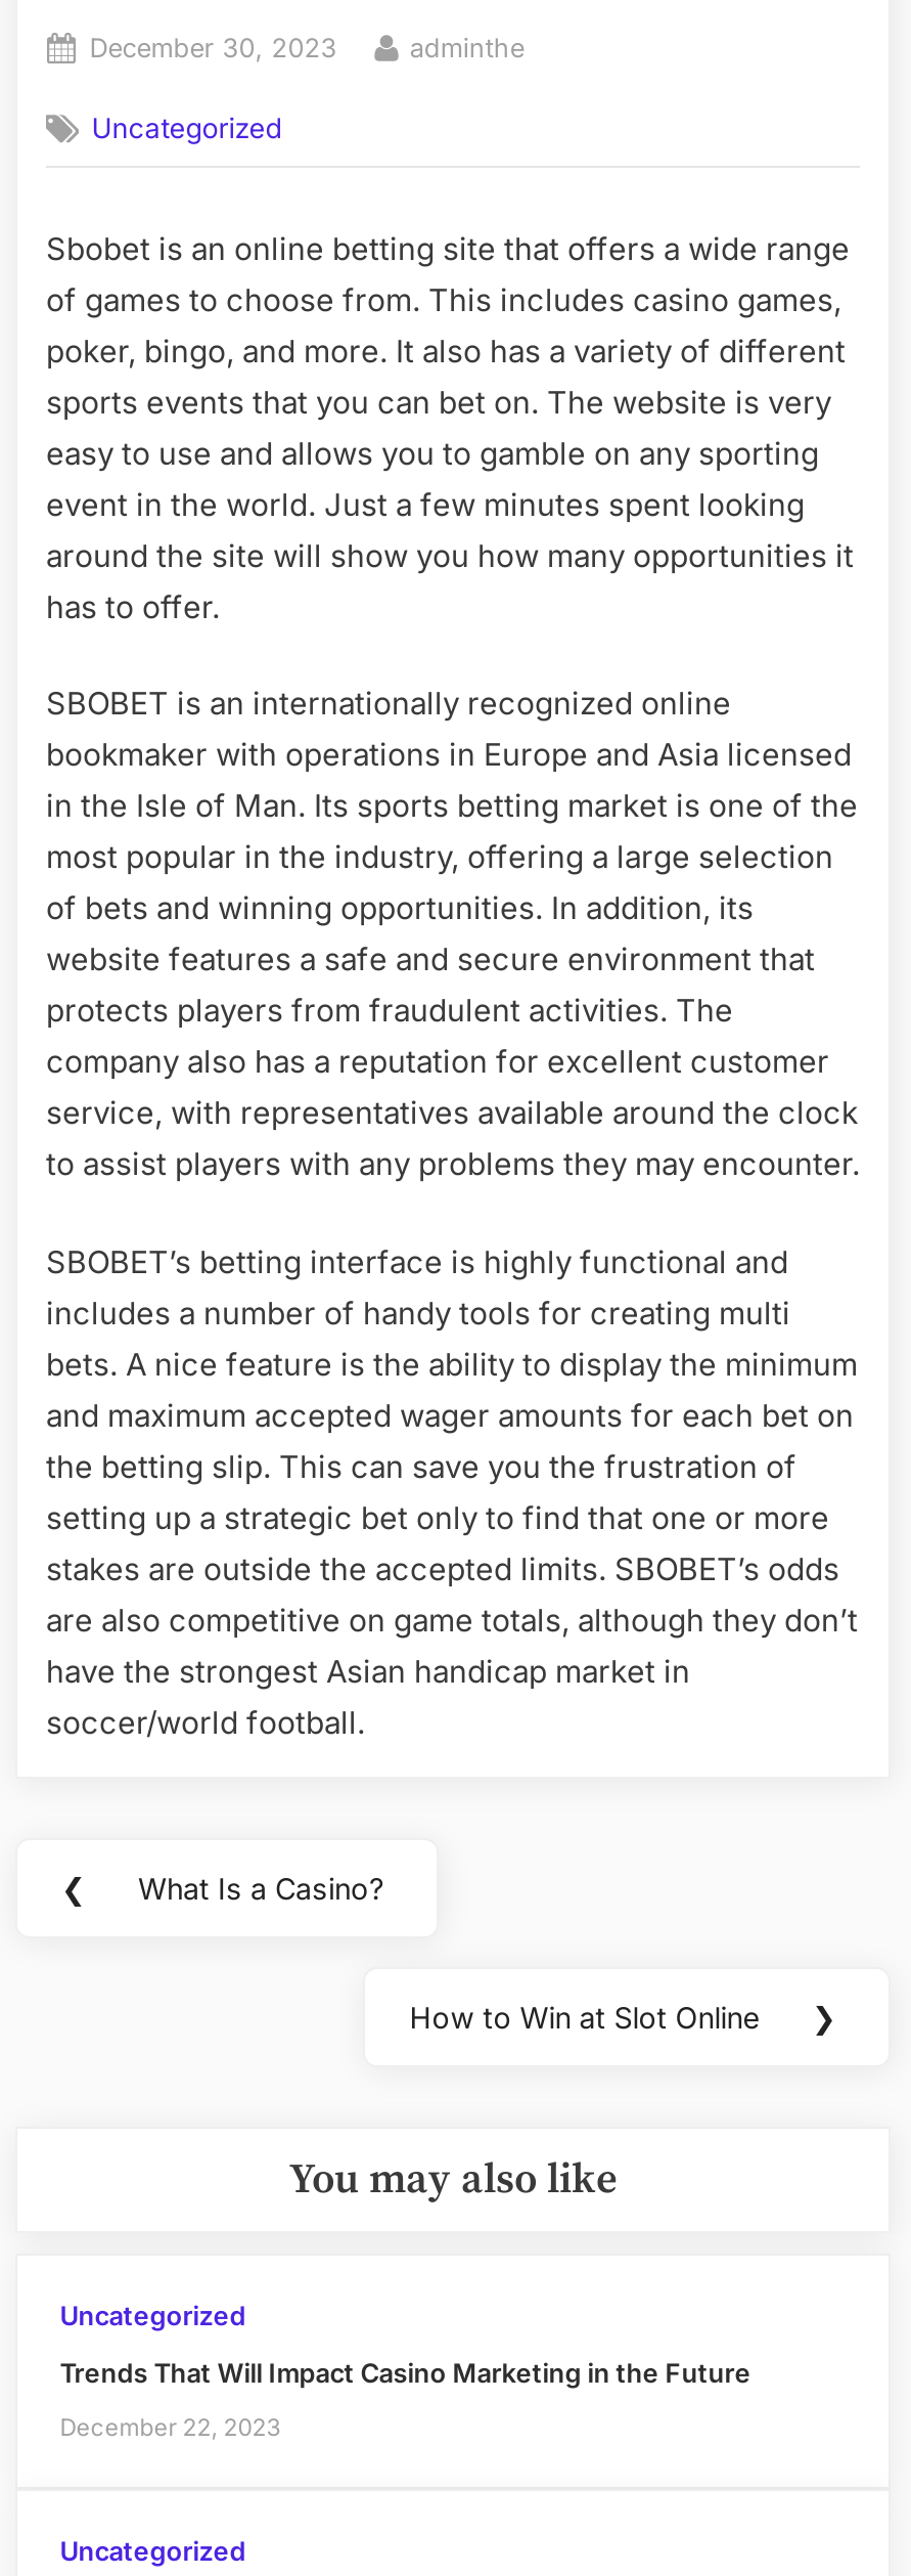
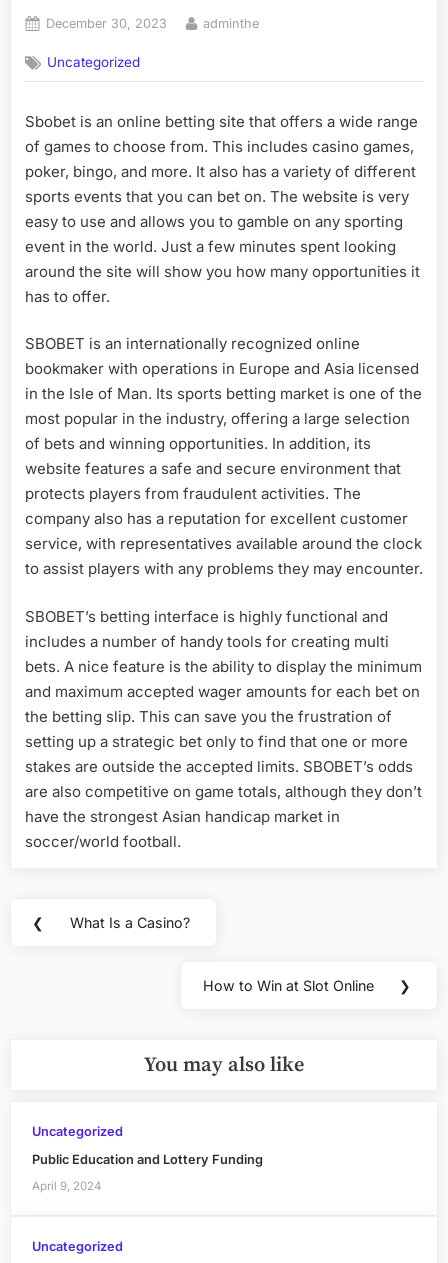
- Trends That Will Impact Casino Marketing in the Future
+ Public Education and Lottery Funding

- December 22, 2023
+ April 9, 2024
